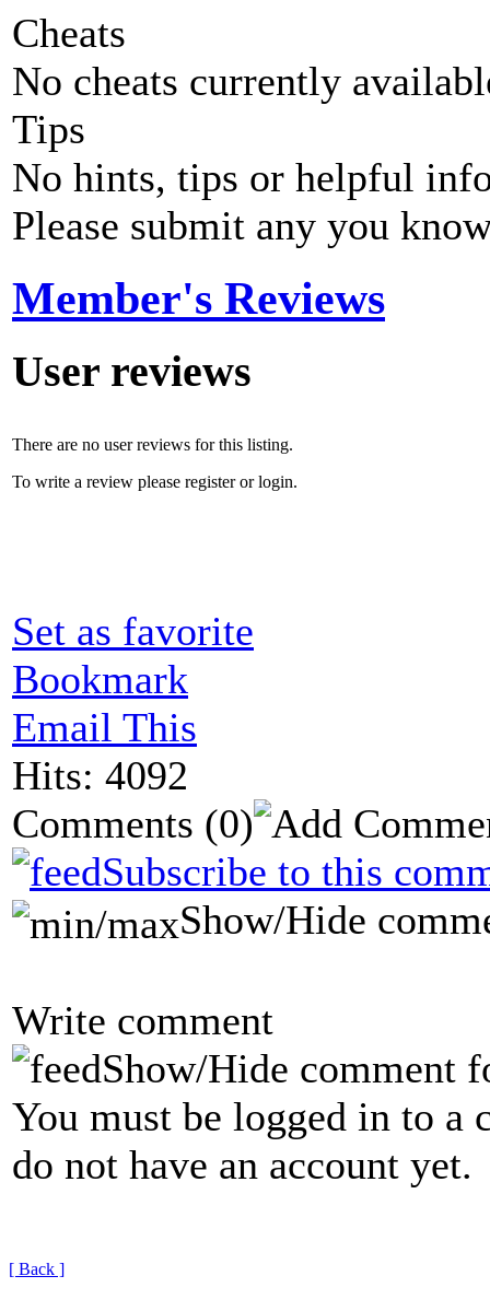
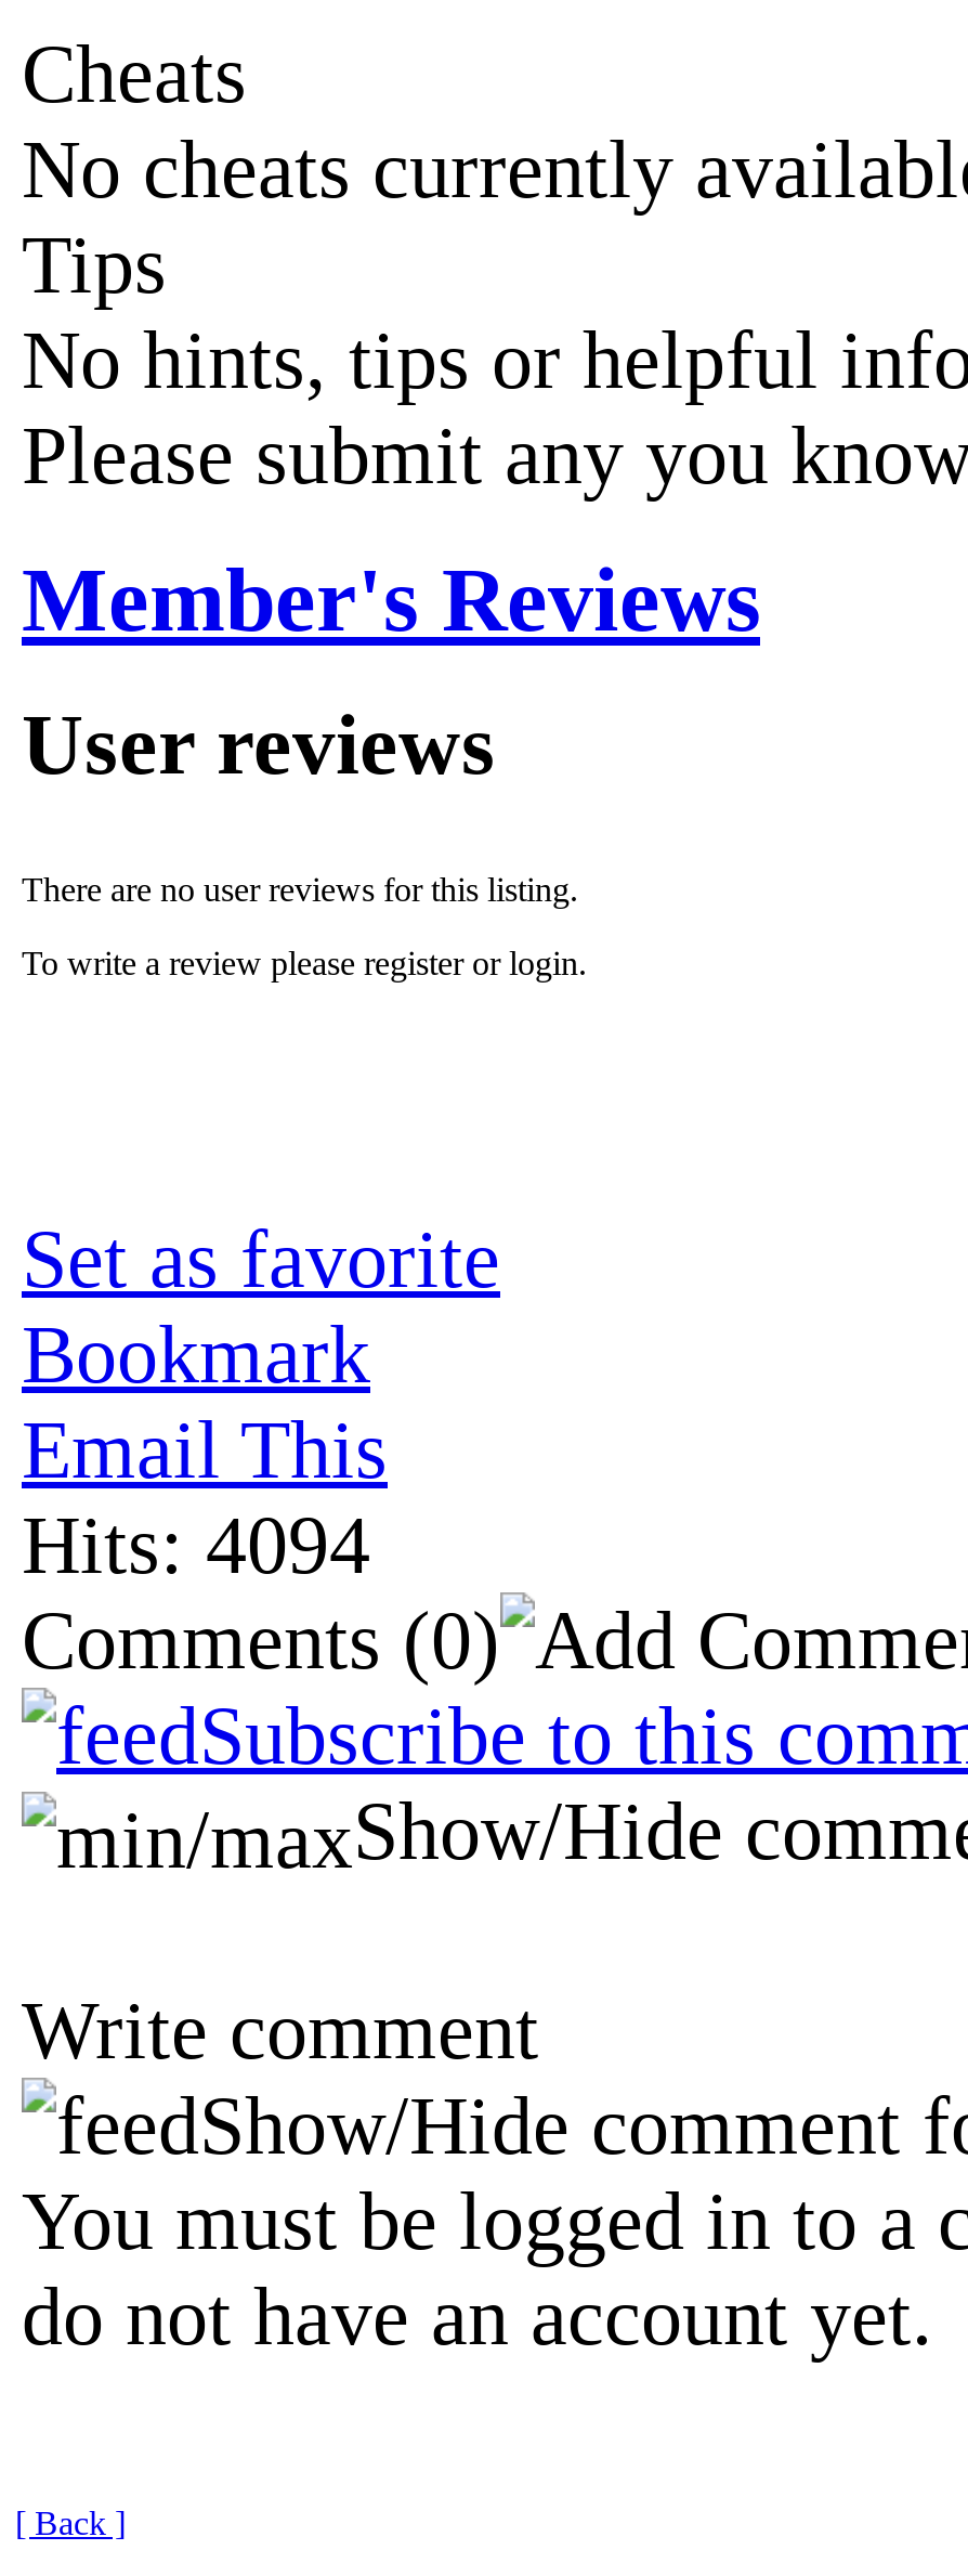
- Hits: 4092
+ Hits: 4094
